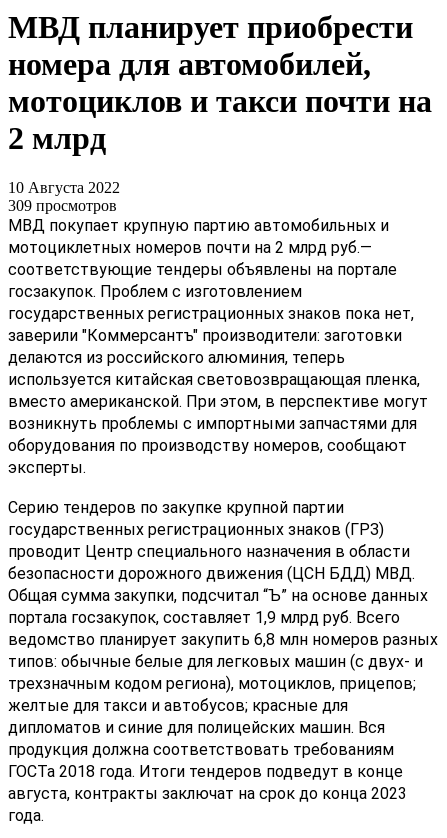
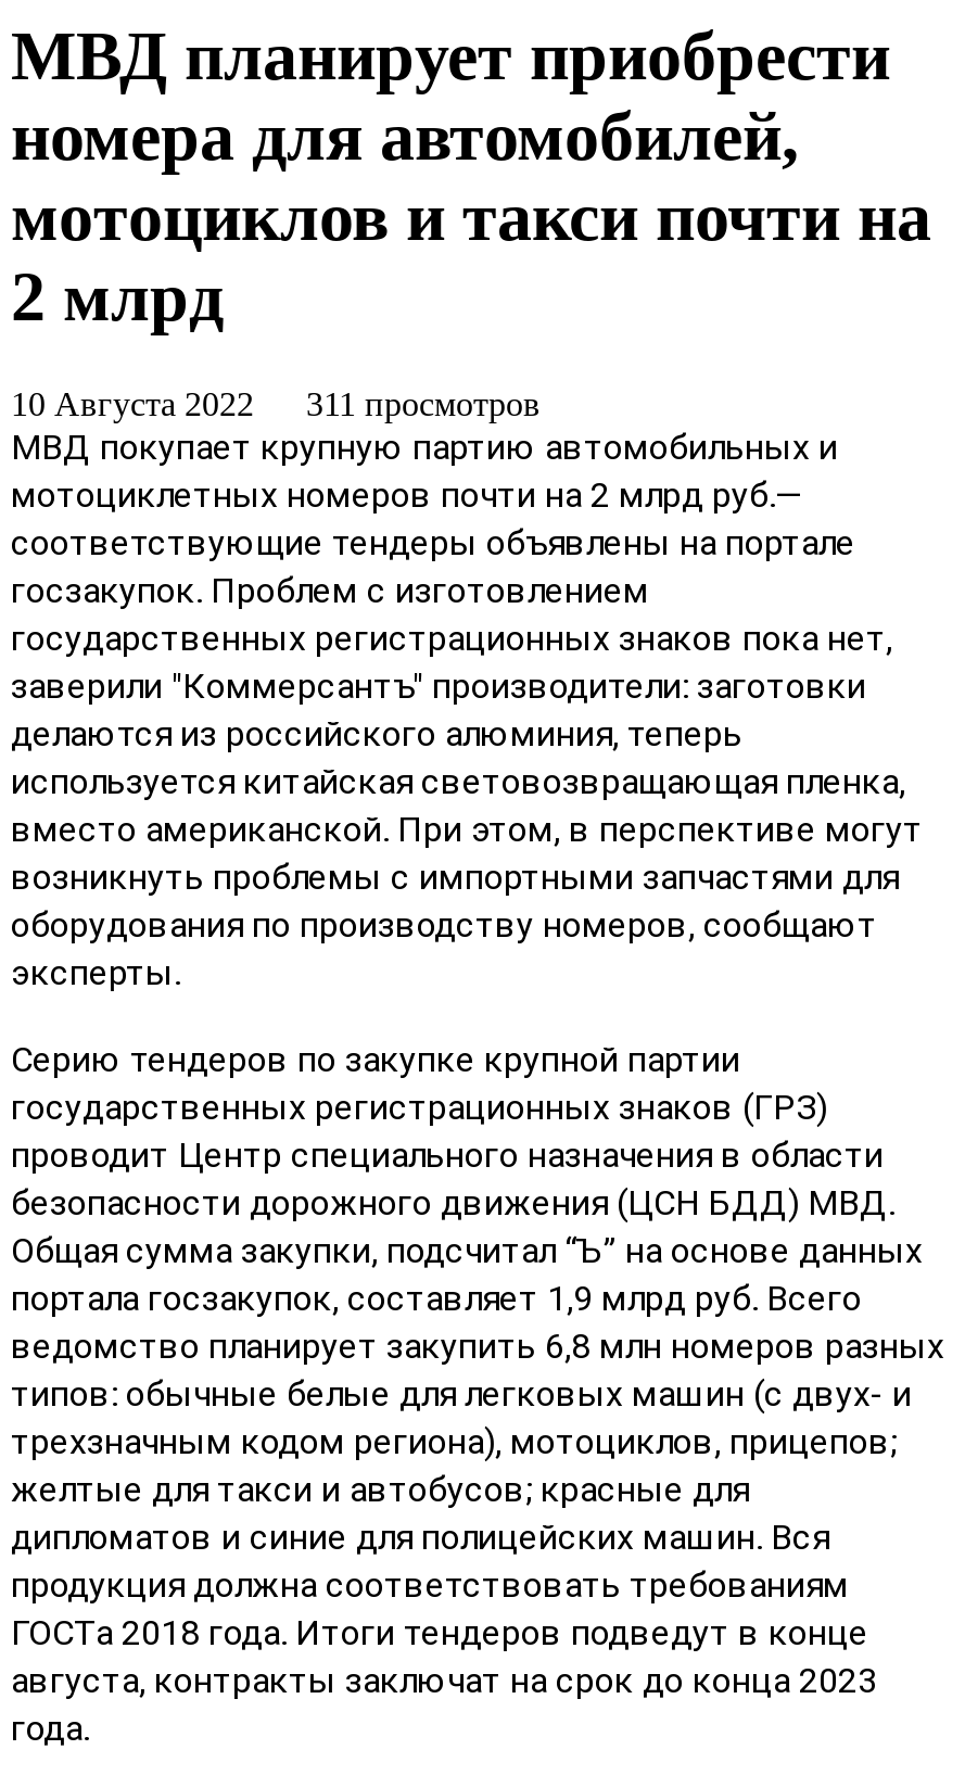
- 309 просмотров
+ 311 просмотров
